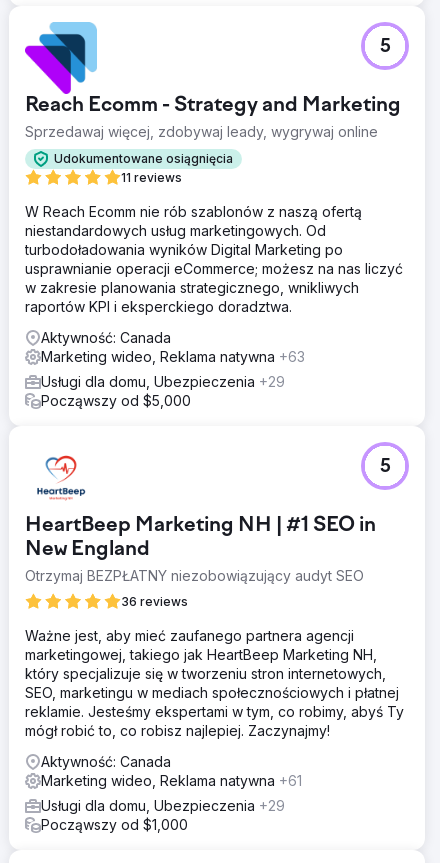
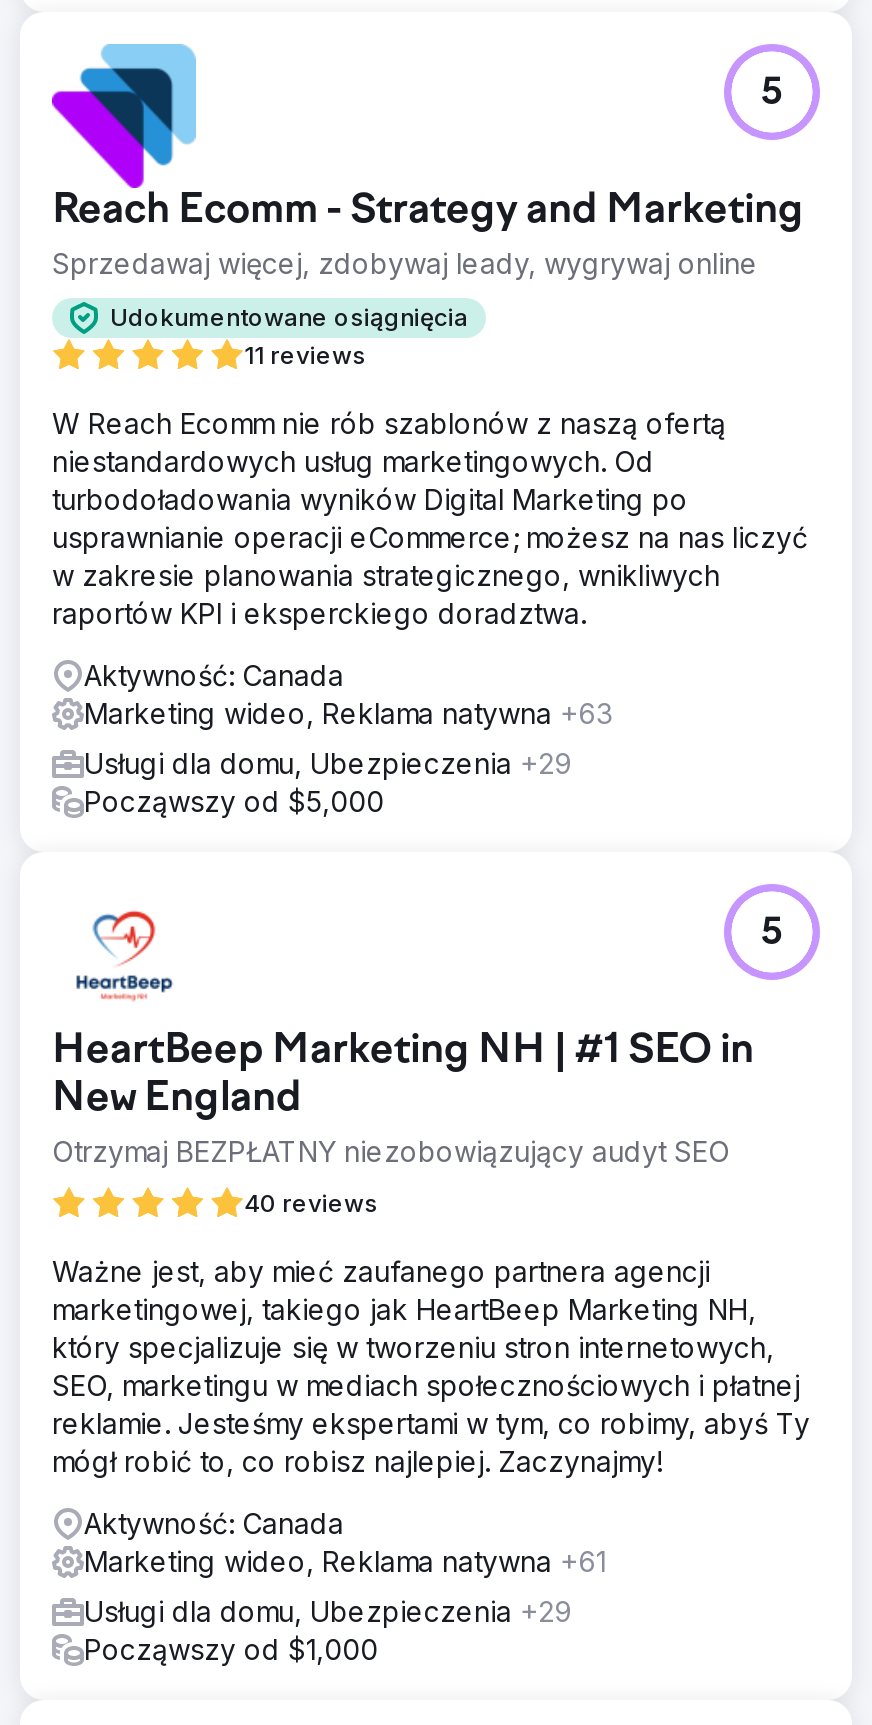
- 36 reviews
+ 40 reviews
